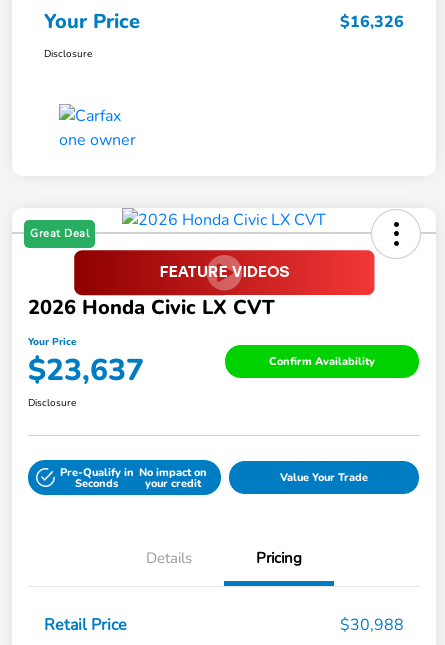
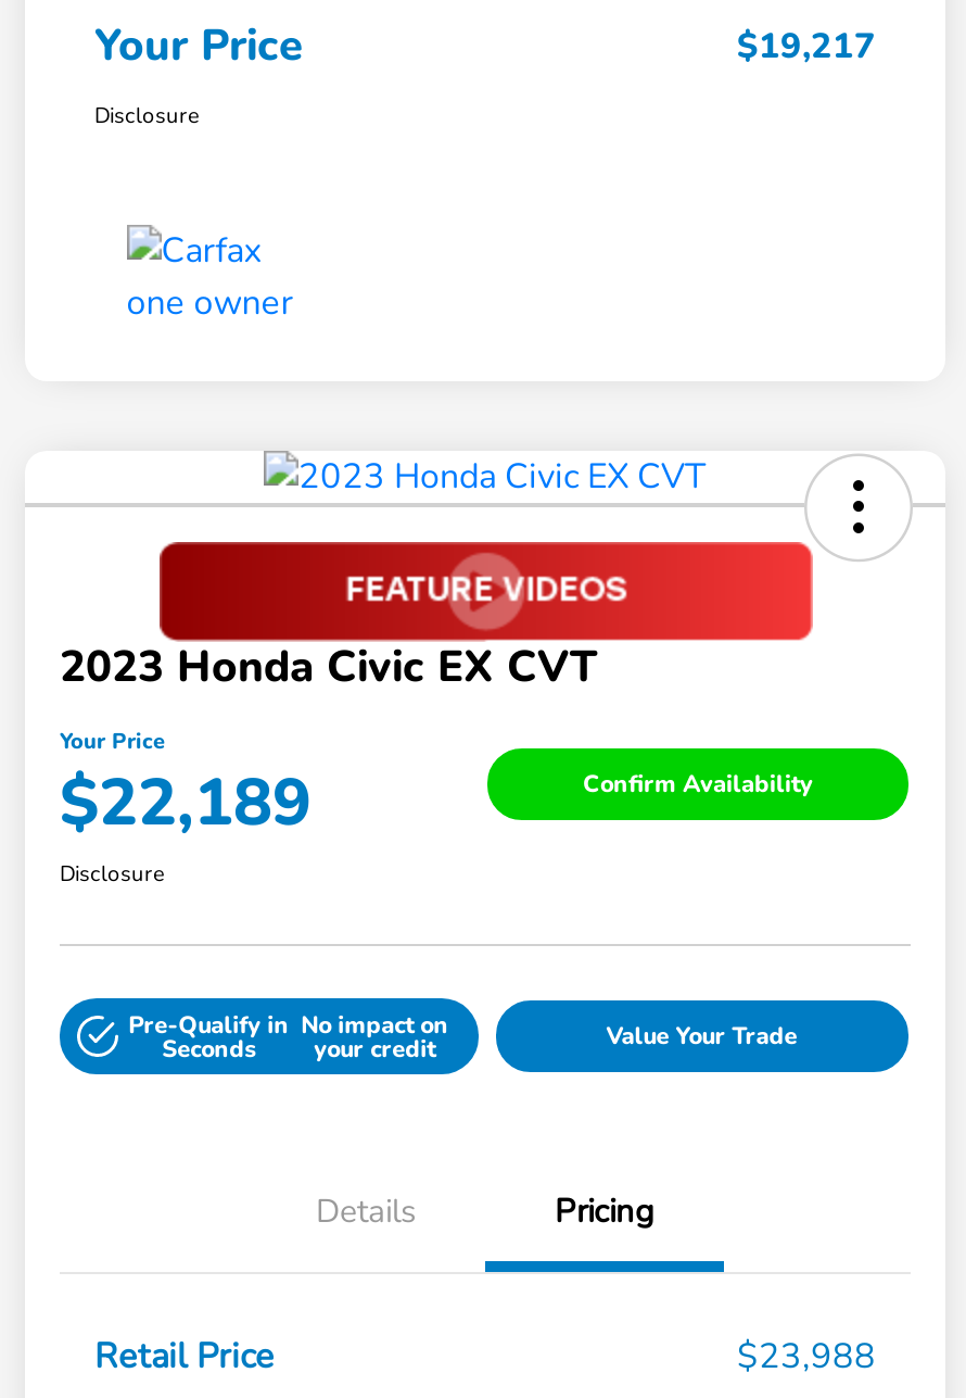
- $16,326
+ $19,217

- Great Deal
- 2026 Honda Civic LX CVT
+ 2023 Honda Civic EX CVT

- $23,637
+ $22,189

- $30,988
+ $23,988
